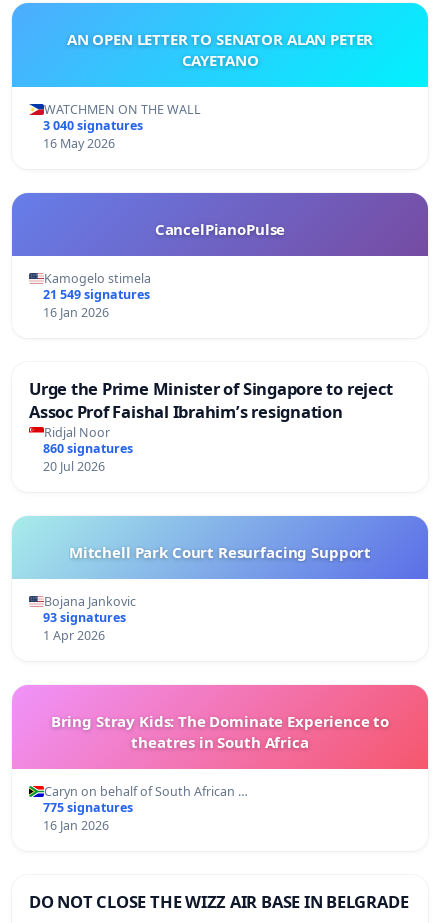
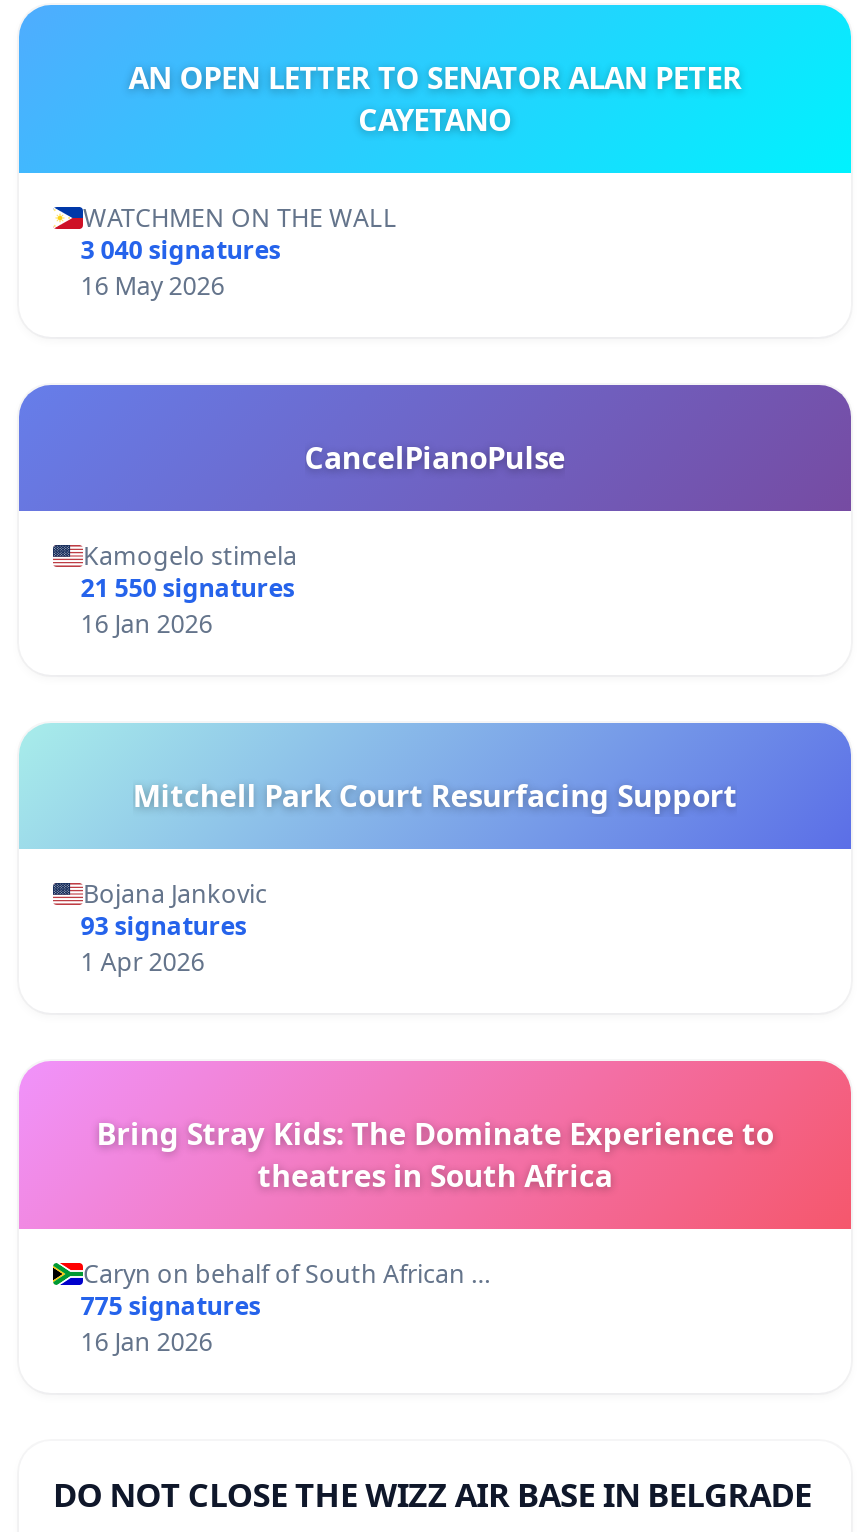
- 21 549 signatures
+ 21 550 signatures

- Urge the Prime Minister of Singapore to reject
- Assoc Prof Faishal Ibrahim’s resignation
- Ridjal Noor
- 860 signatures
- 20 Jul 2026
